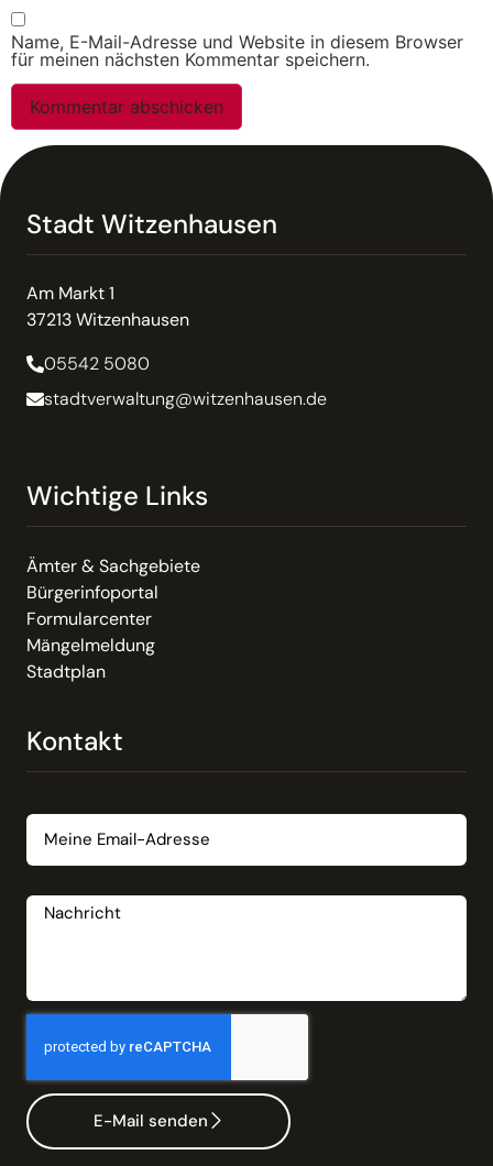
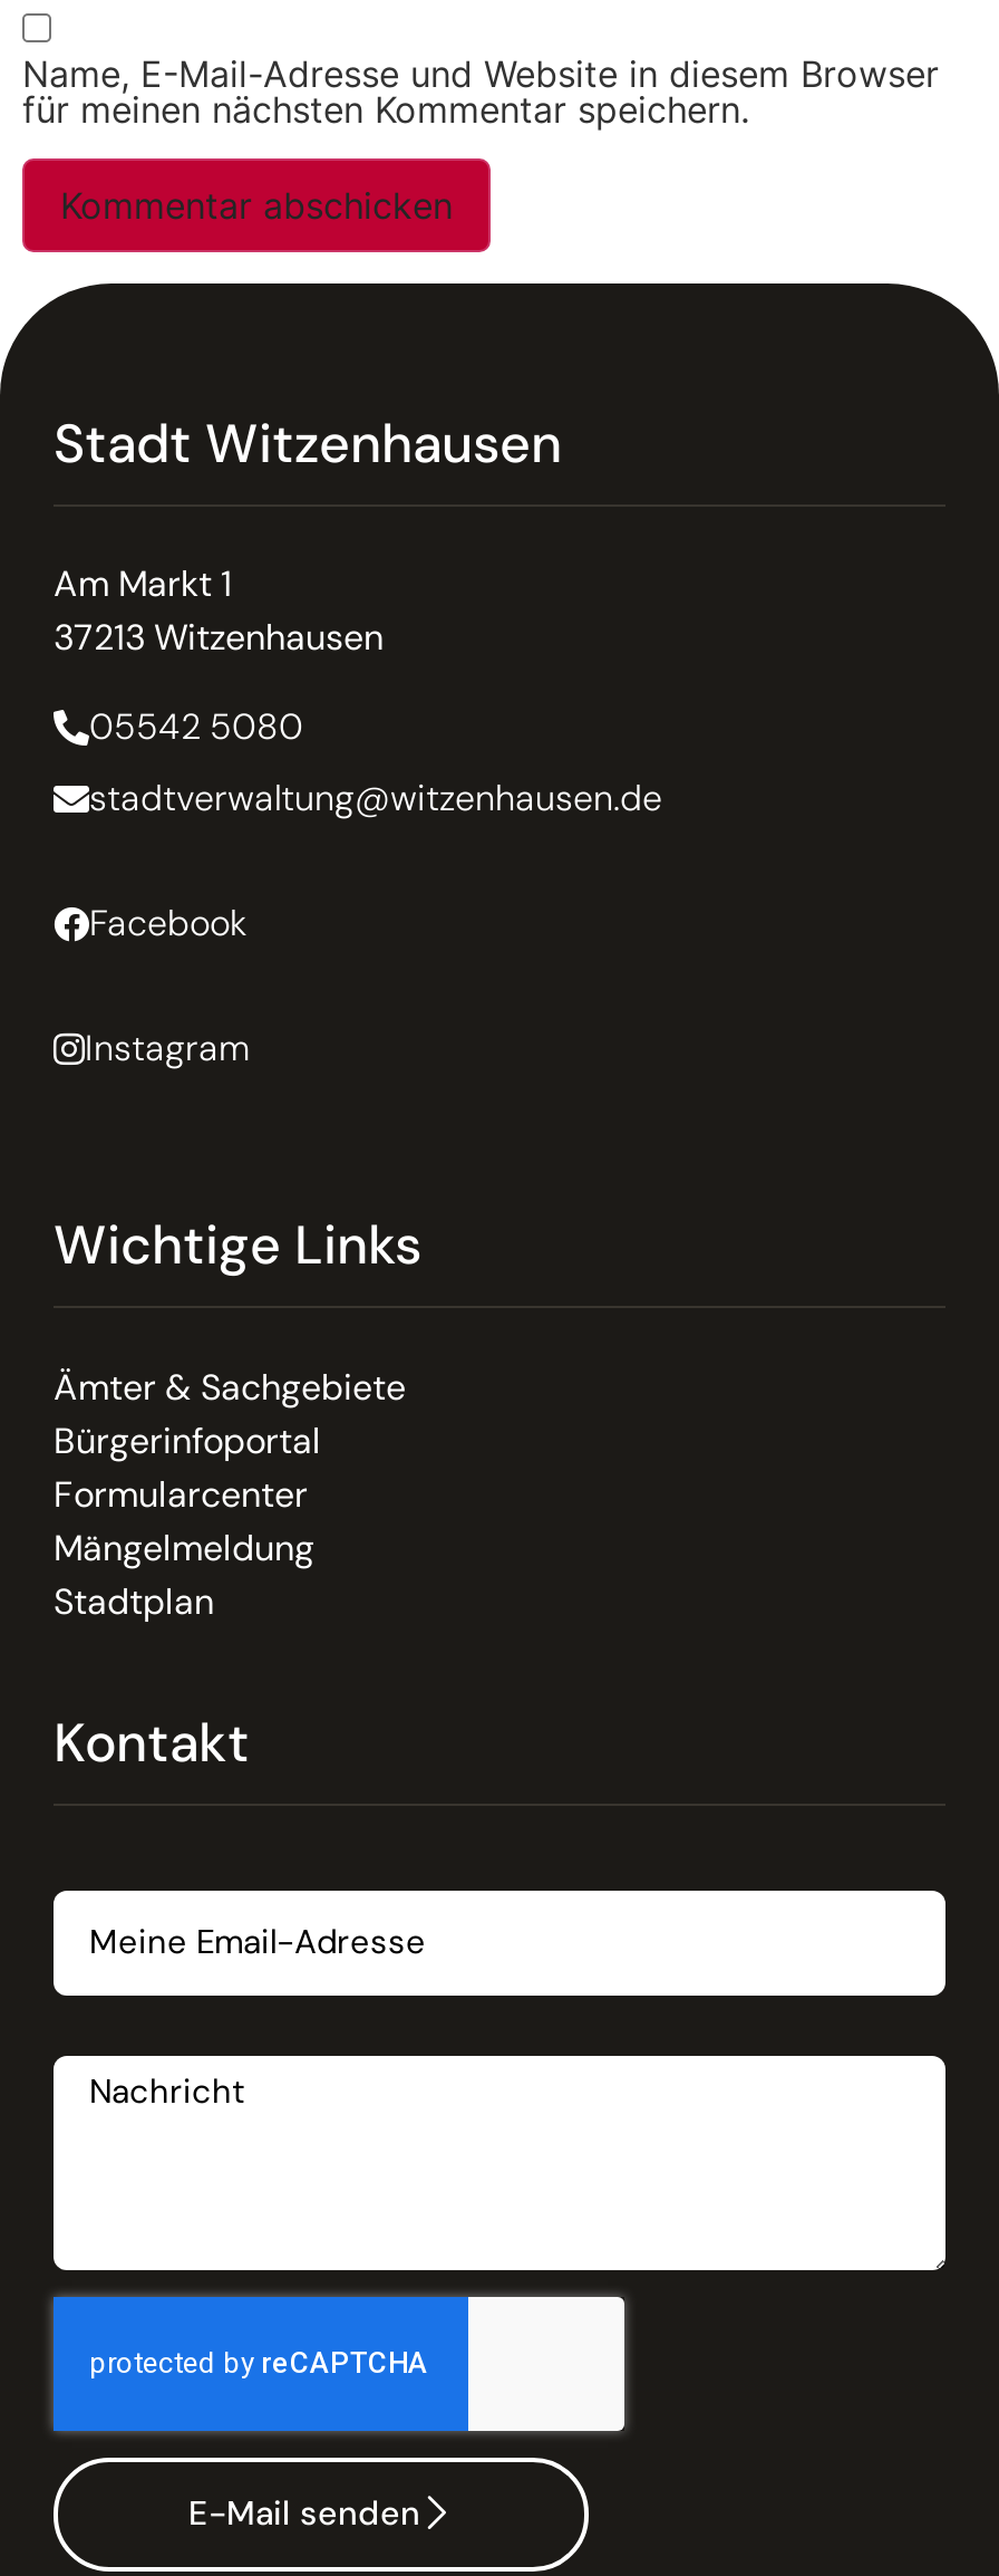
+ Facebook
+ Instagram
